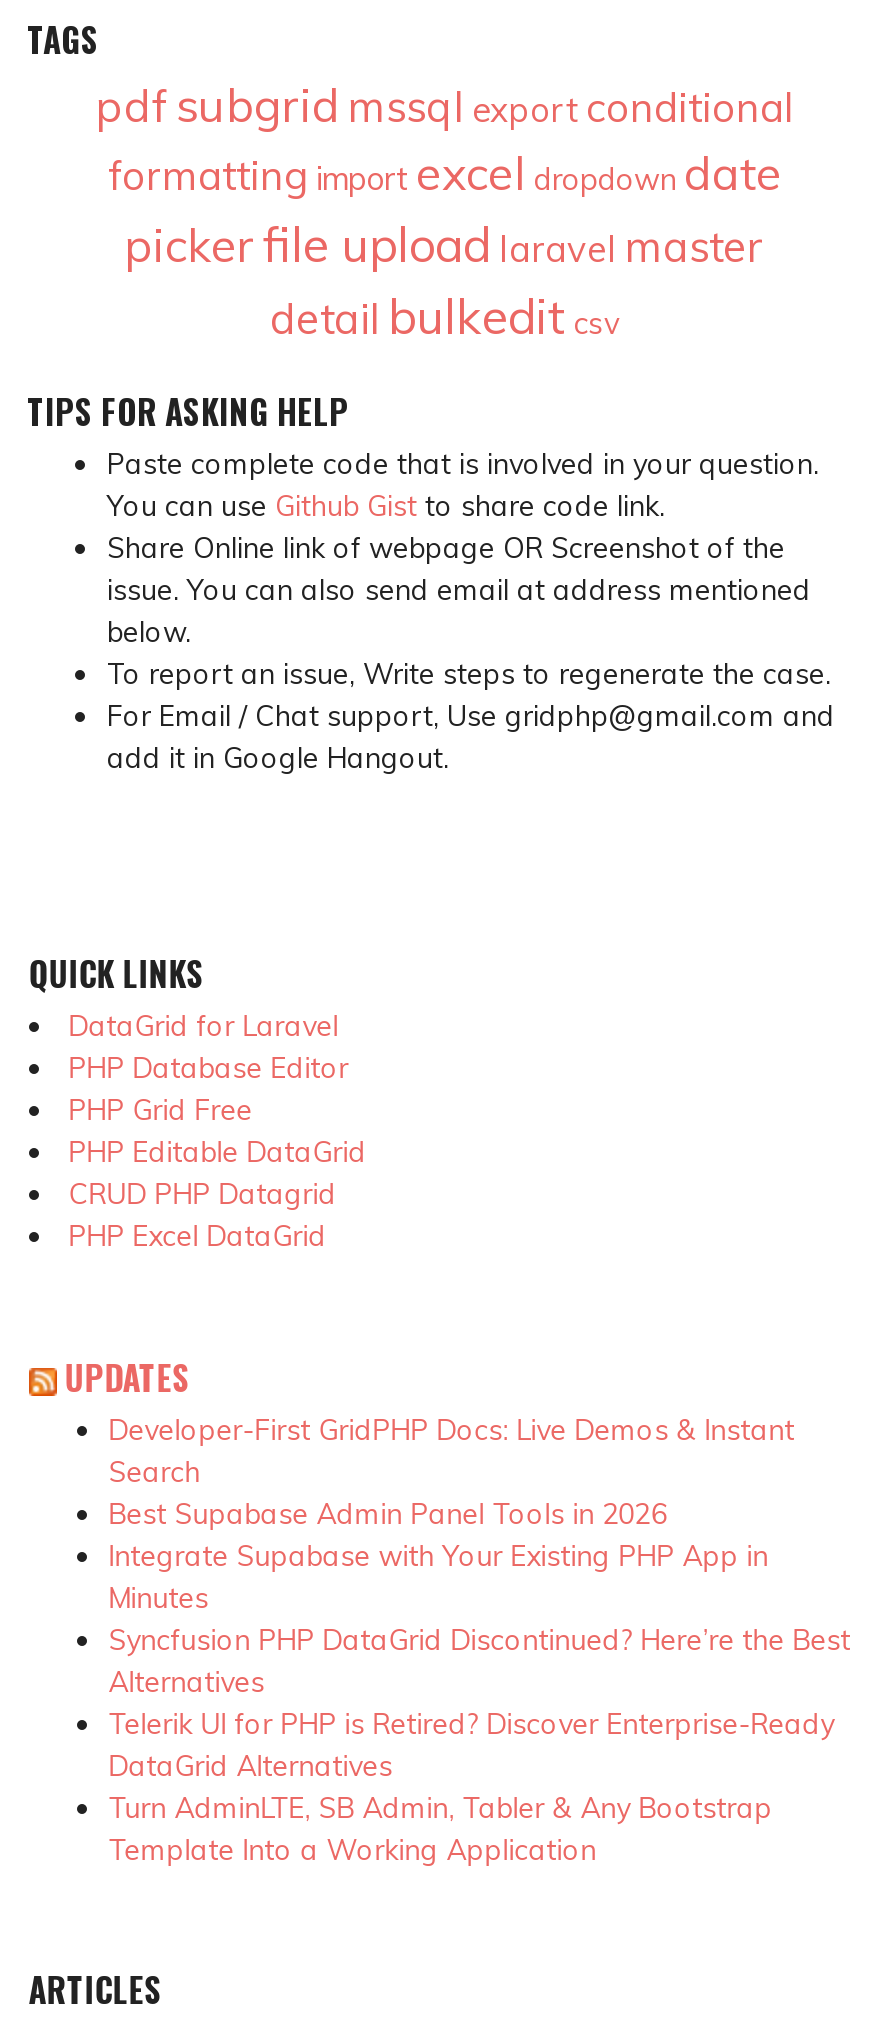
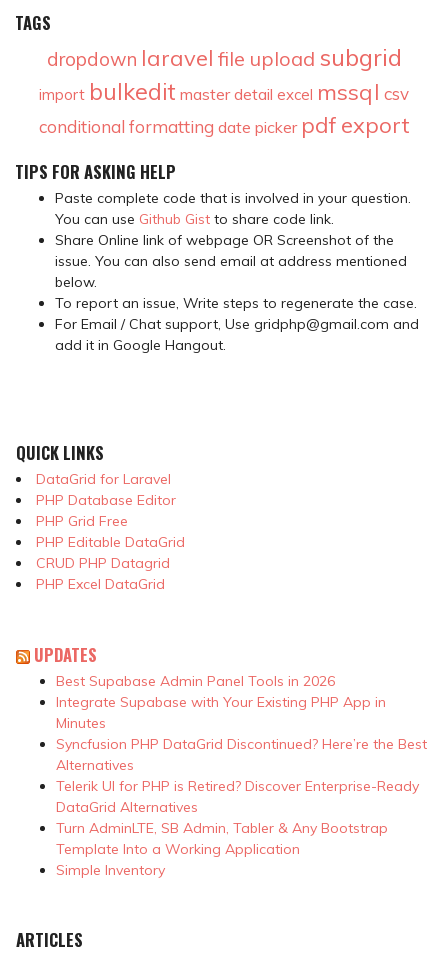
- pdf subgrid mssql export conditional
- formatting import excel dropdown date
- picker file upload laravel master
- detail bulkedit csv
+ dropdown laravel file upload subgrid
+ import bulkedit master detail excel mssql csv
+ conditional formatting date picker pdf export

- Developer-First GridPHP Docs: Live Demos & Instant
- Search

moved up: Best Supabase Admin Panel Tools in 2026 | Integrate Supabase with Your Existing PHP App in | Minutes | ... | Turn AdminLTE, SB Admin, Tabler & Any Bootstrap | Template Into a Working Application

+ Simple Inventory
